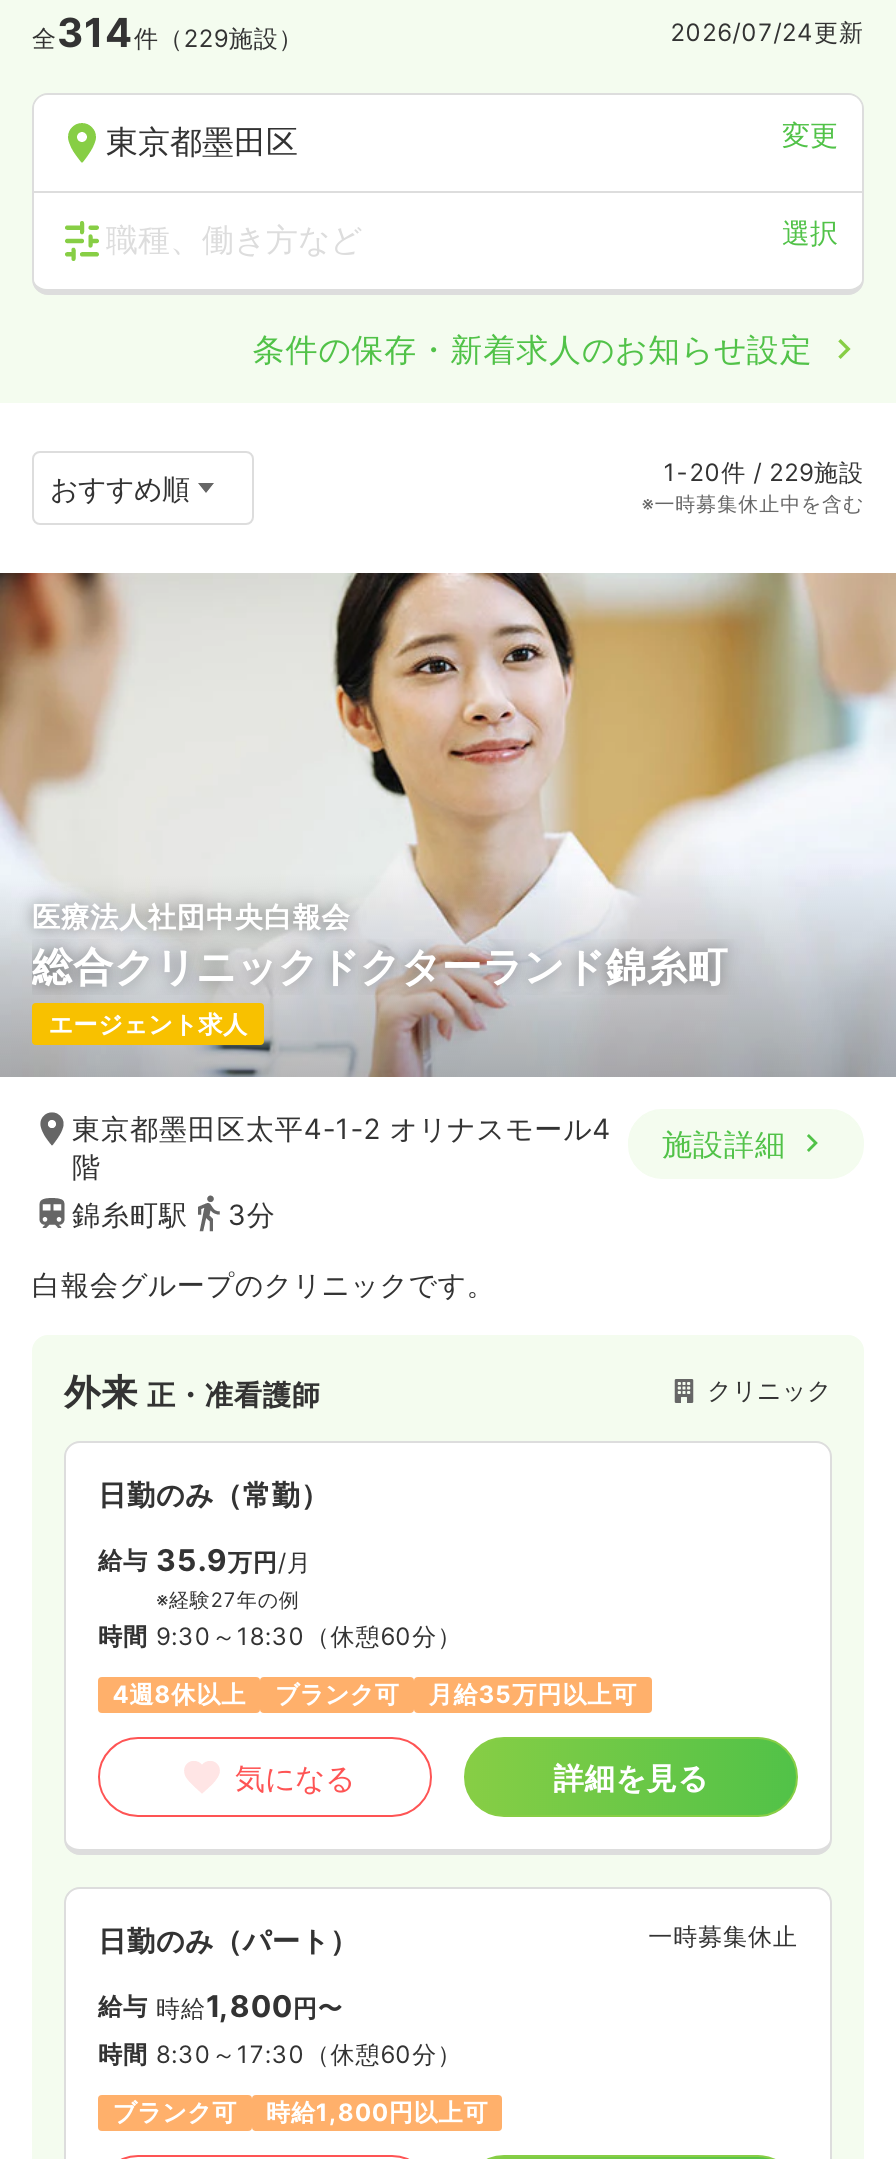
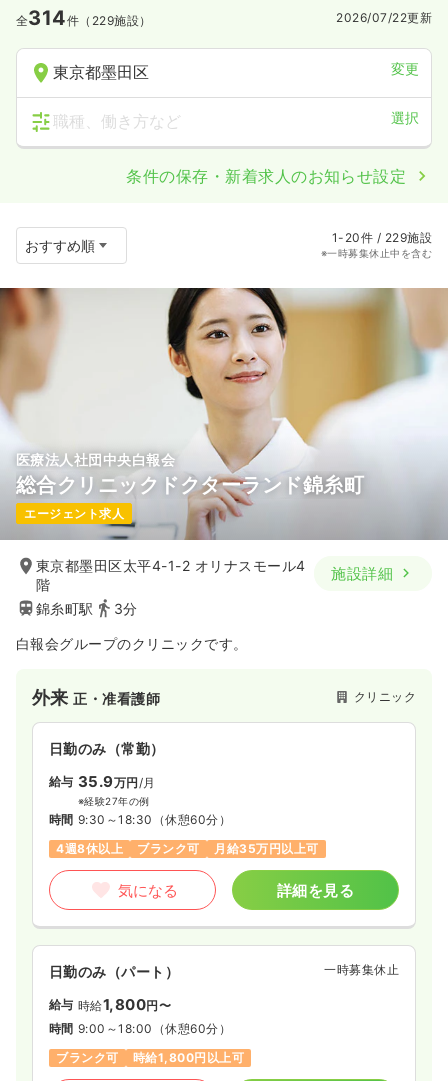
- 2026/07/24更新
+ 2026/07/22更新

- 時間 8:30～17:30（休憩60分）
+ 時間 9:00～18:00（休憩60分）
